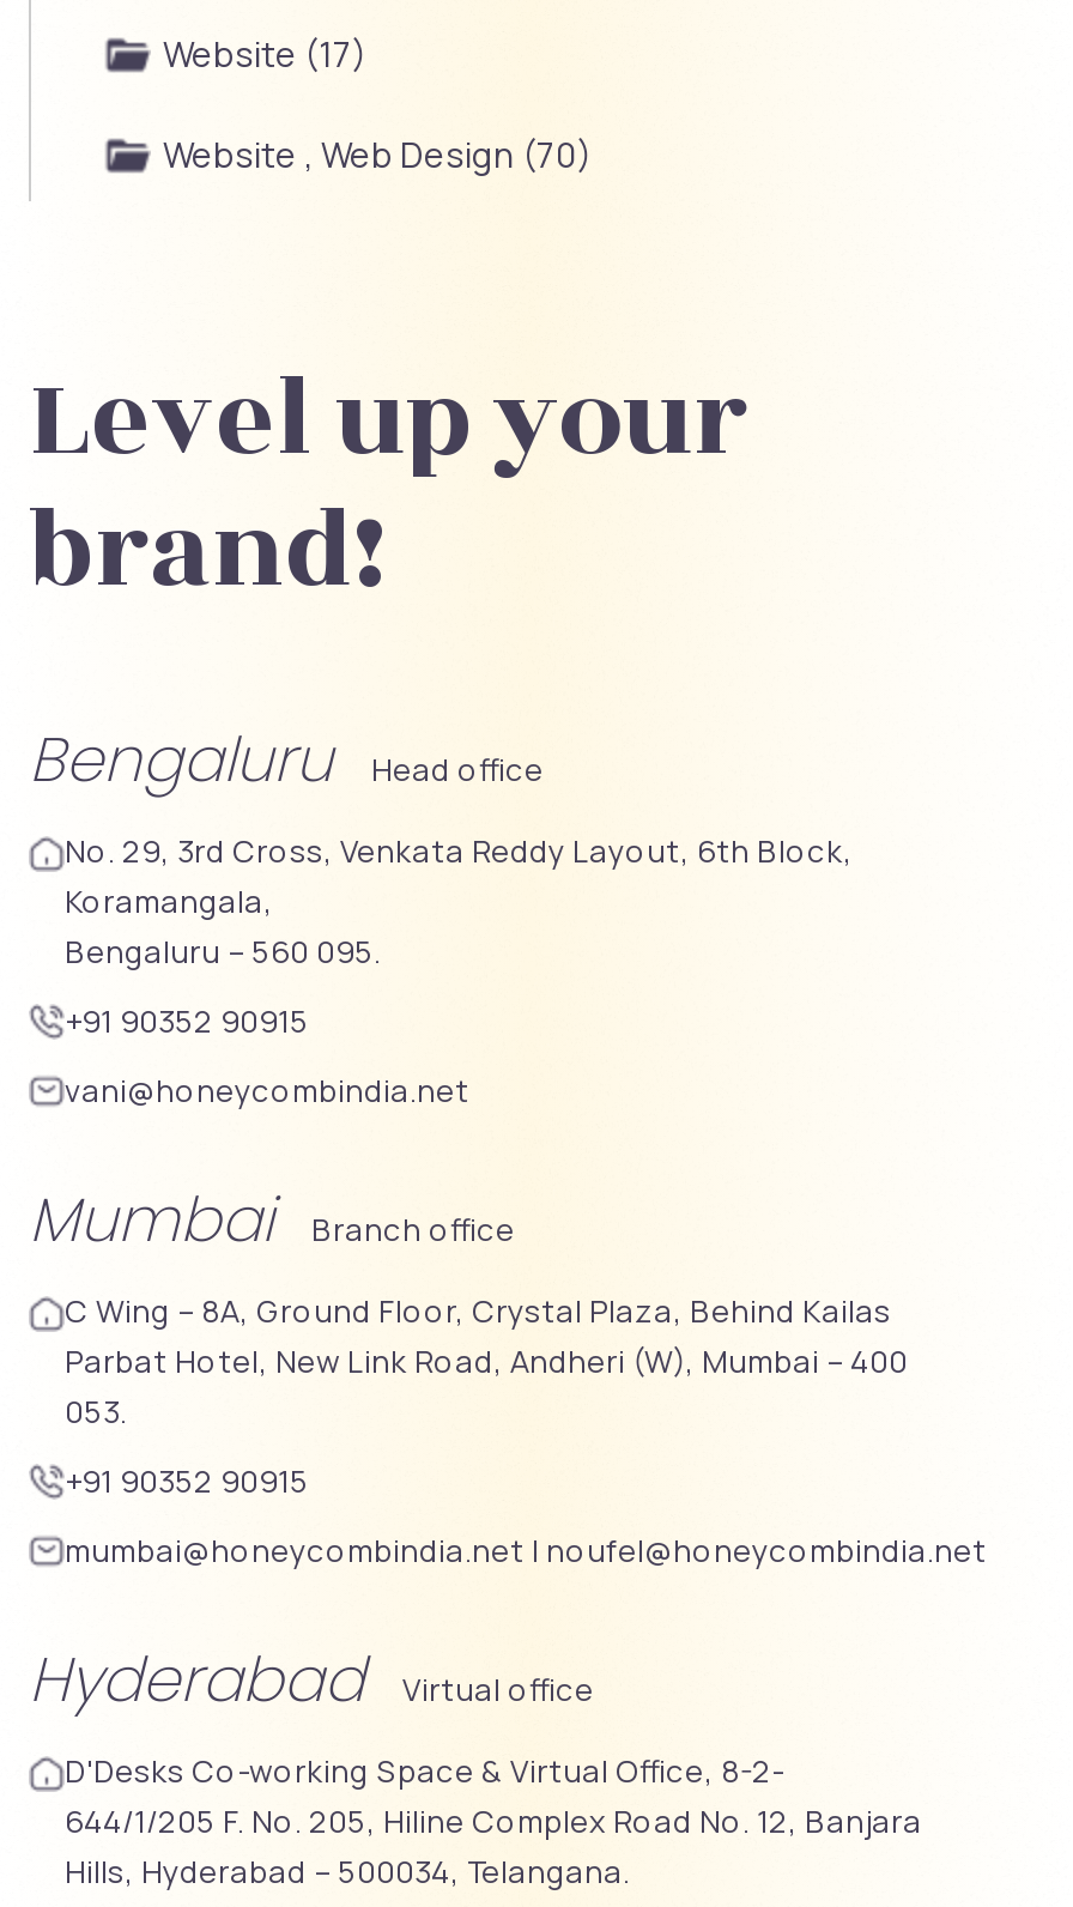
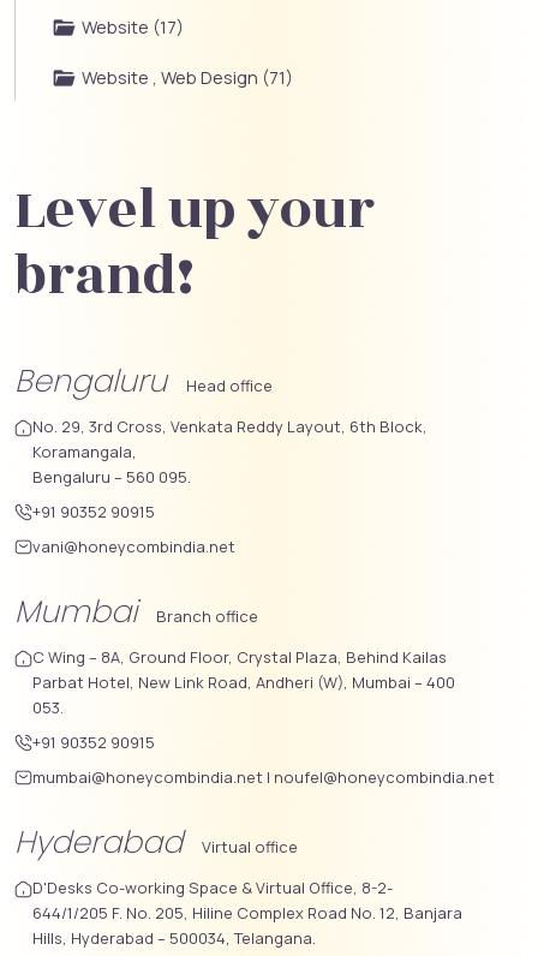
- Website , Web Design (70)
+ Website , Web Design (71)
